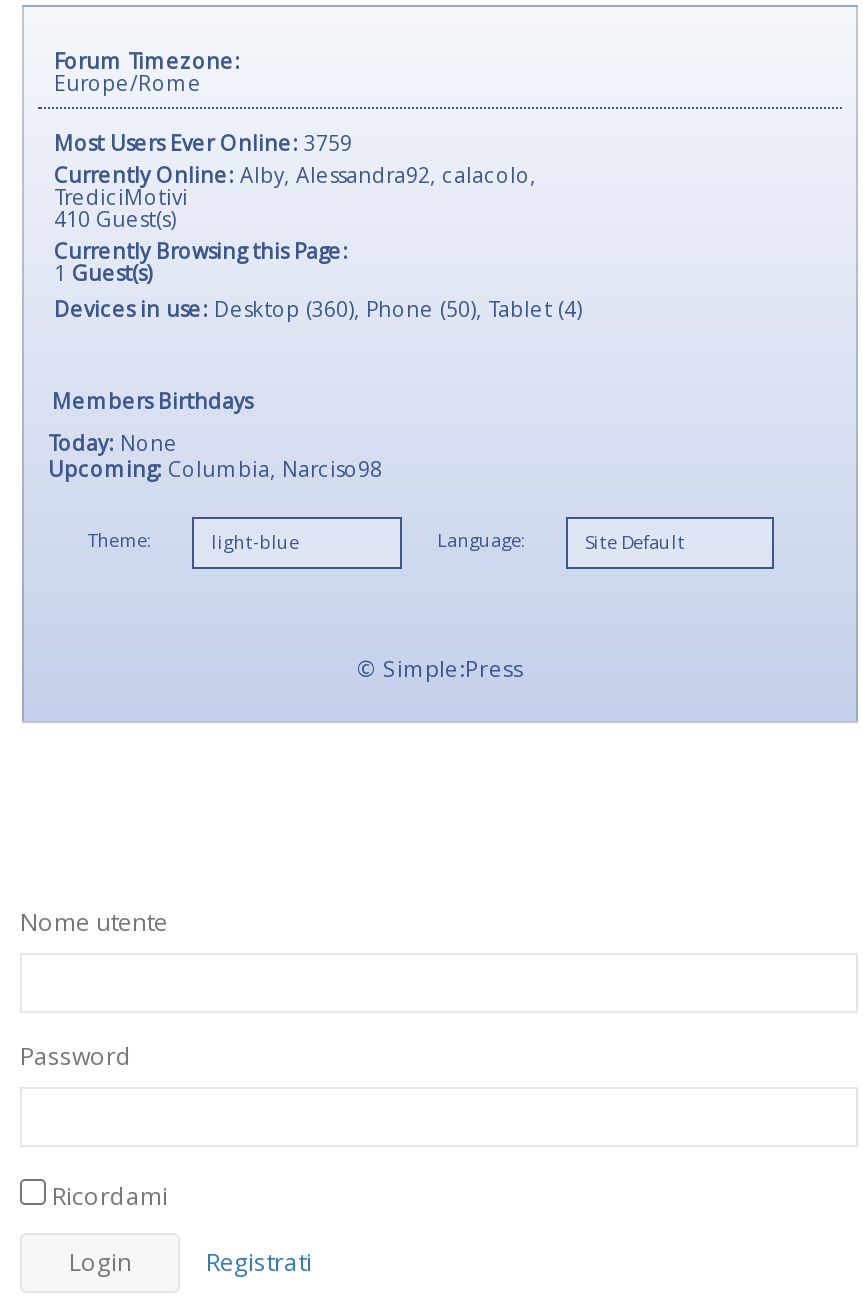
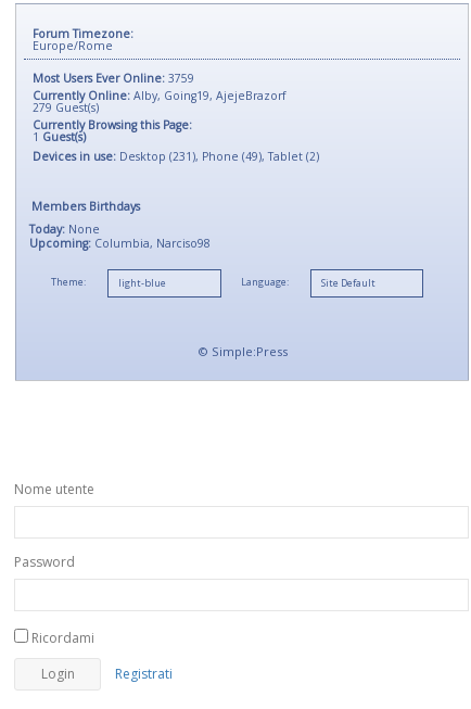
- Currently Online: Alby, Alessandra92, calacolo,
- TrediciMotivi
- 410Guest(s)
+ Currently Online: Alby, Going19, AjejeBrazorf
+ 279Guest(s)

- Devices in use: Desktop (360), Phone (50), Tablet (4)
+ Devices in use: Desktop (231), Phone (49), Tablet (2)
